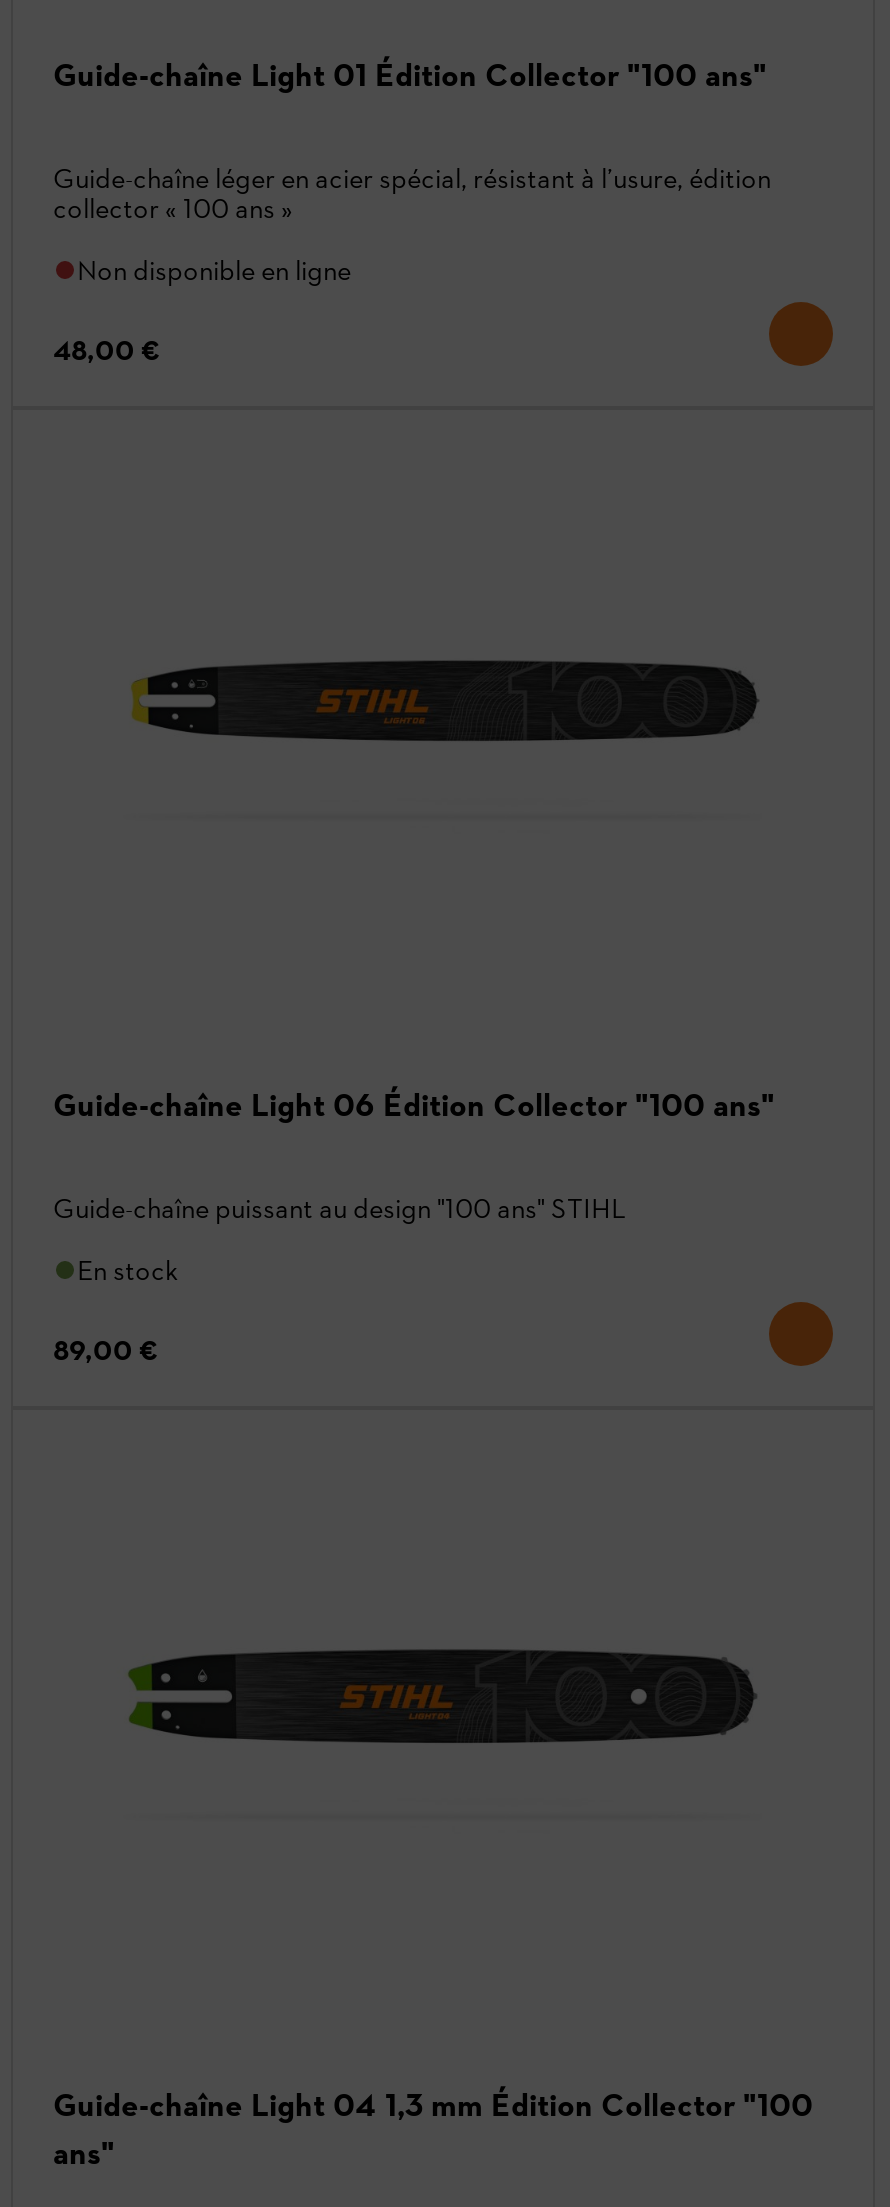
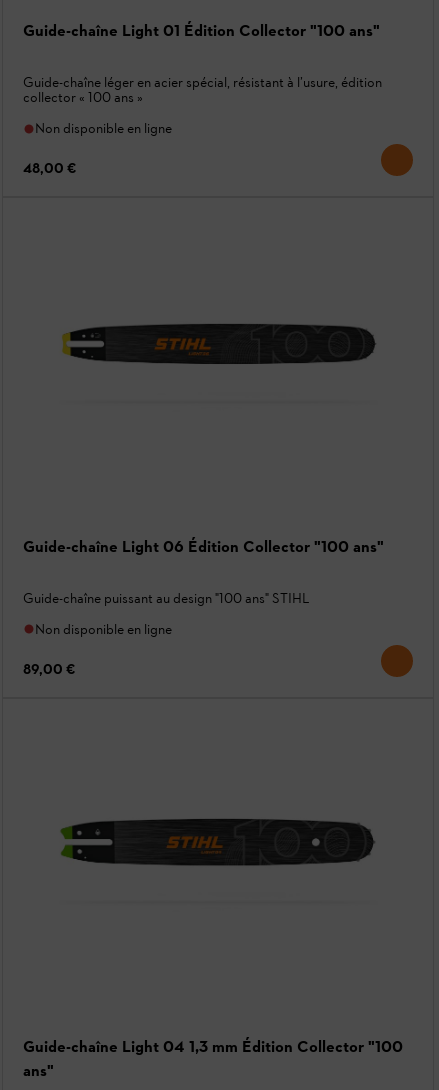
- En stock
+ Non disponible en ligne
